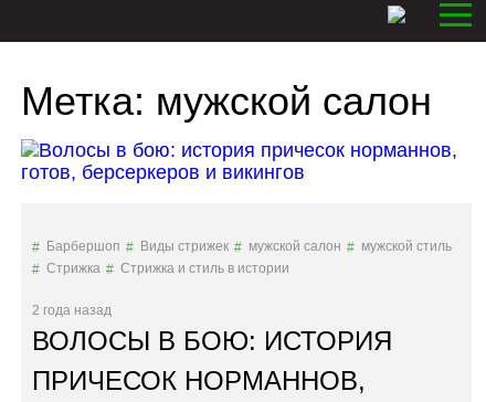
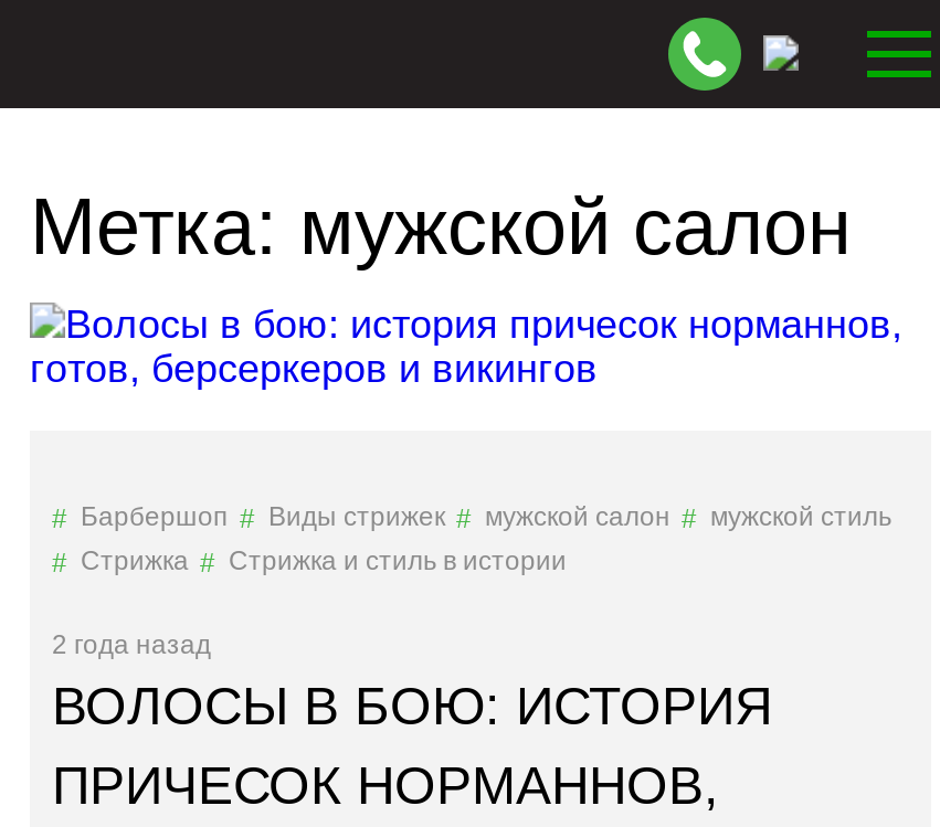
+ [image]
